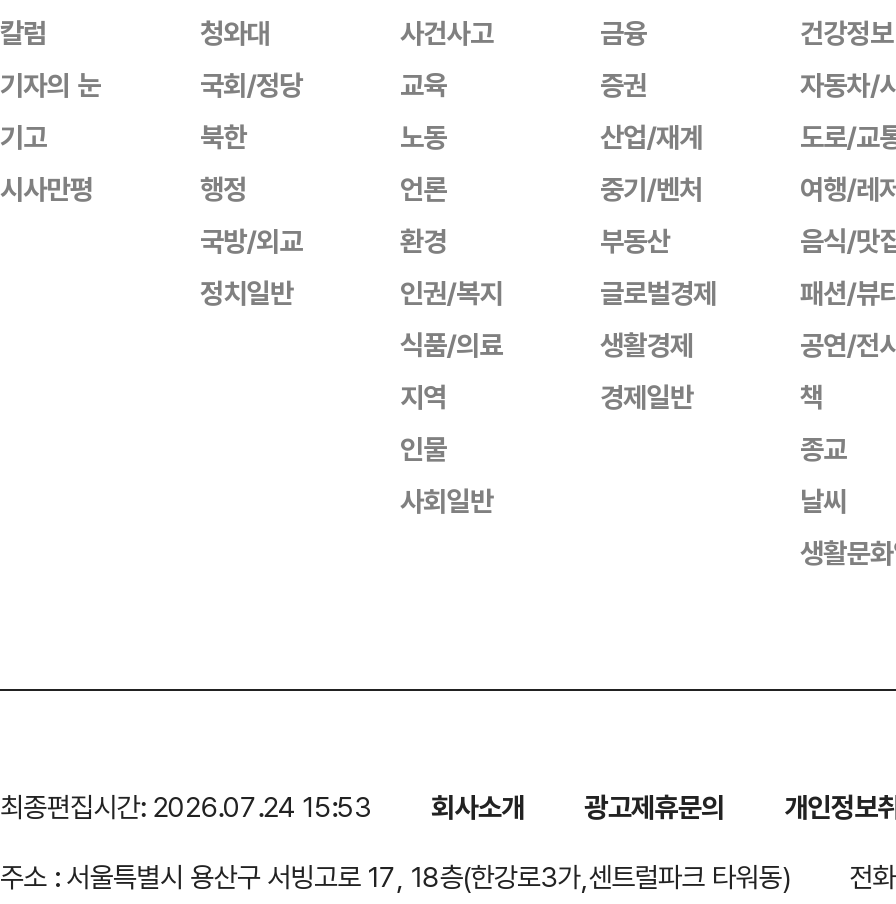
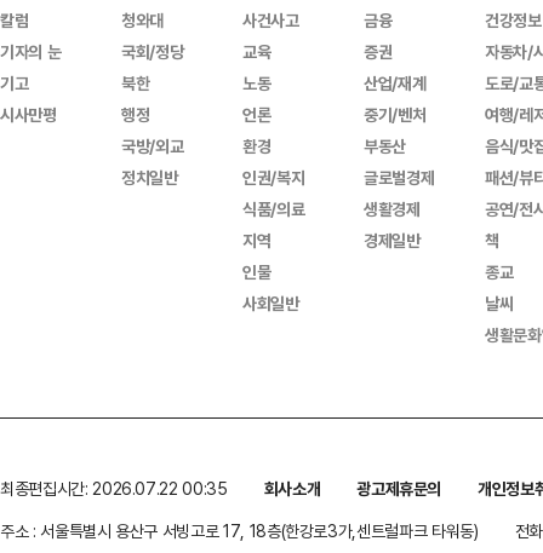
- 최종편집시간: 2026.07.24 15:53
+ 최종편집시간: 2026.07.22 00:35
